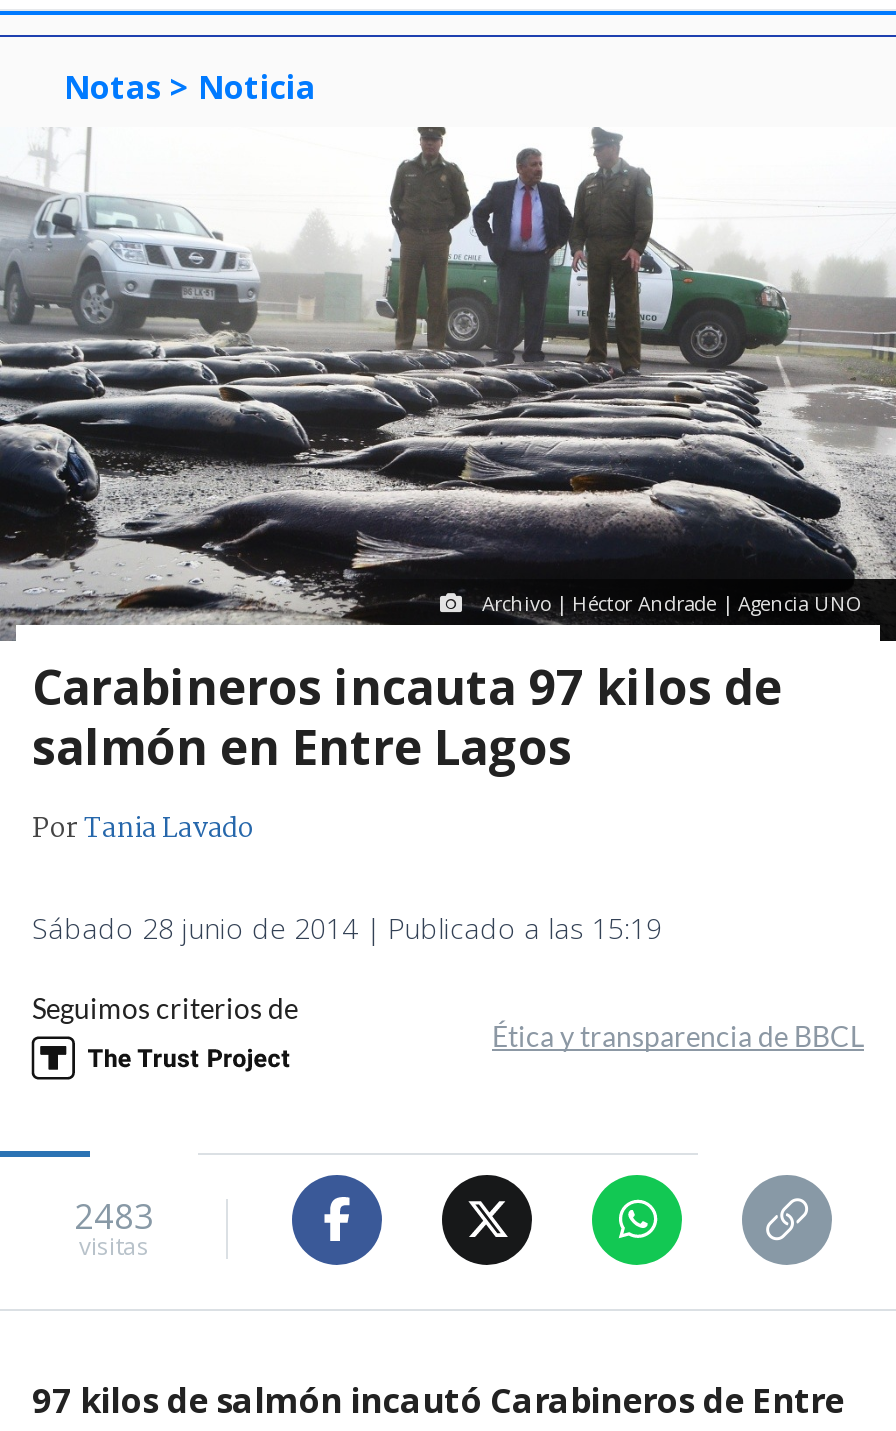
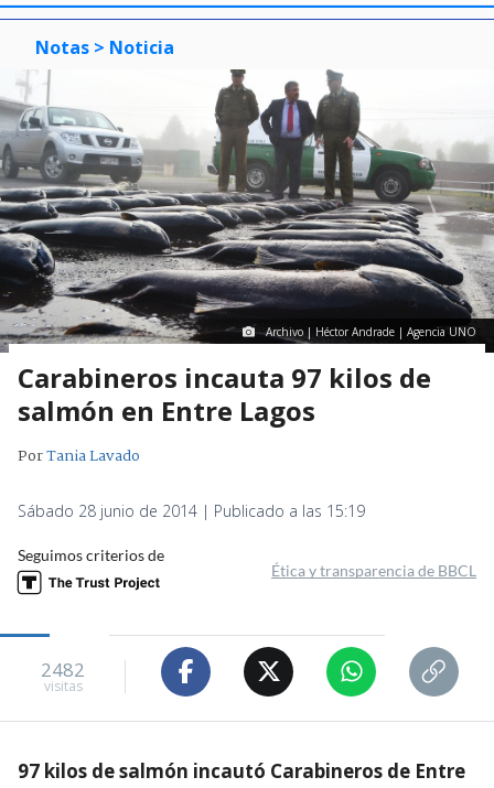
- 2483
+ 2482
